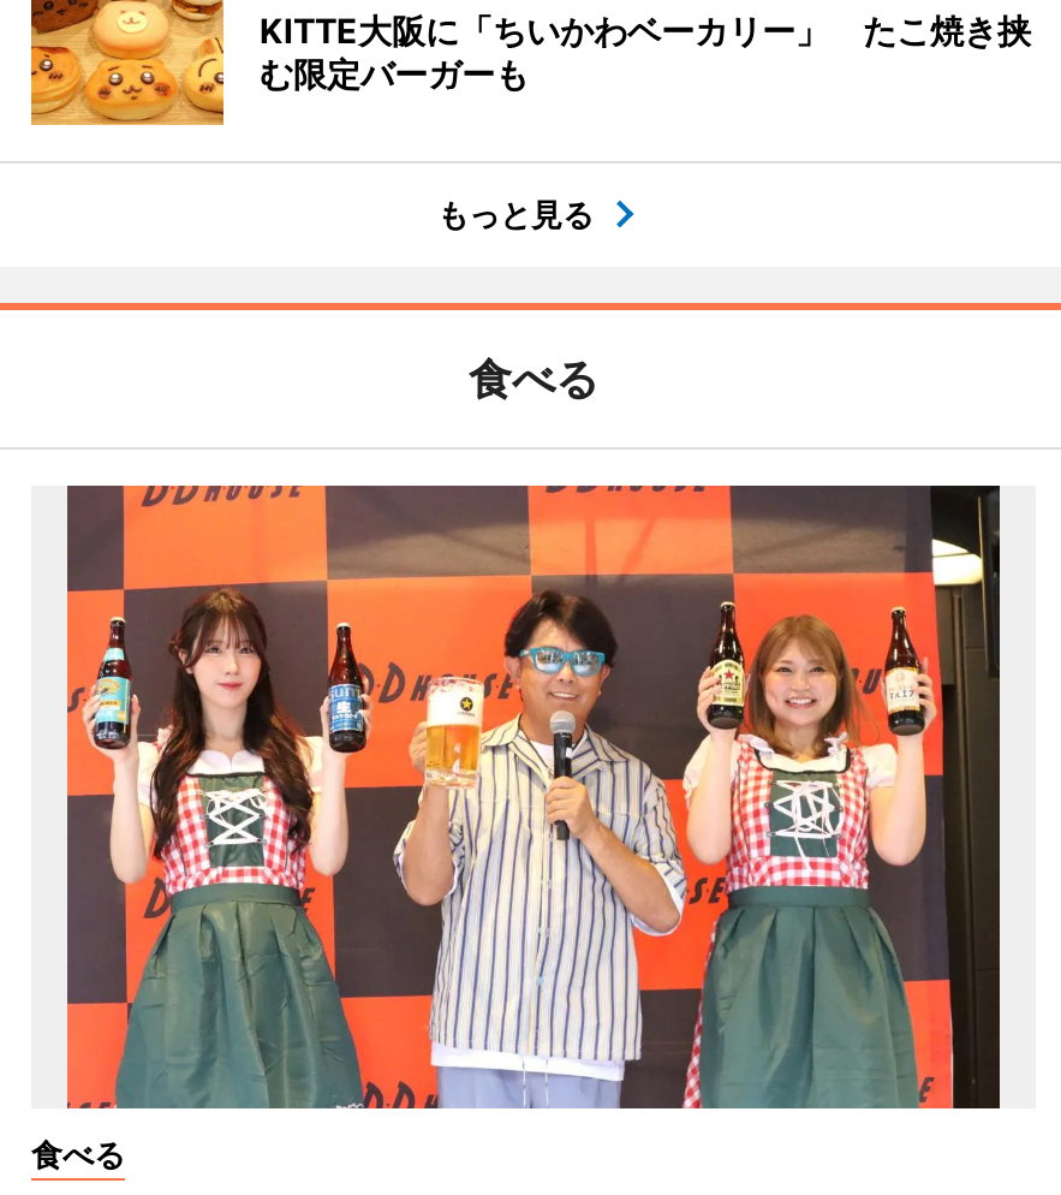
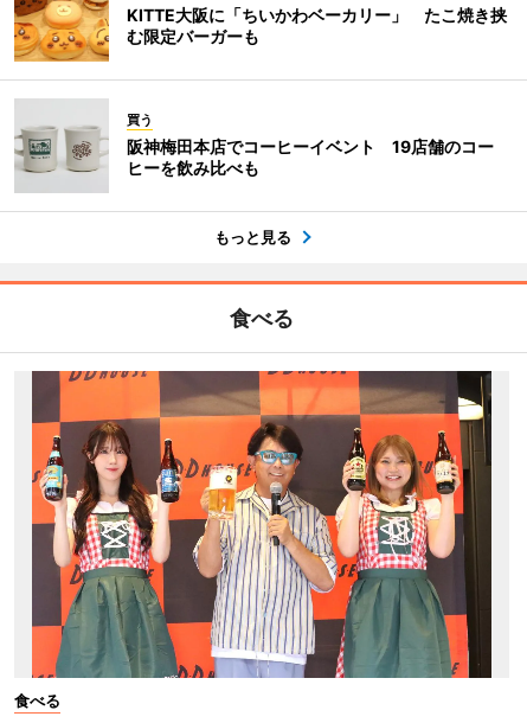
+ [image]
+ 買う
+ 阪神梅田本店でコーヒーイベント 19店舗のコー
+ ヒーを飲み比べも
